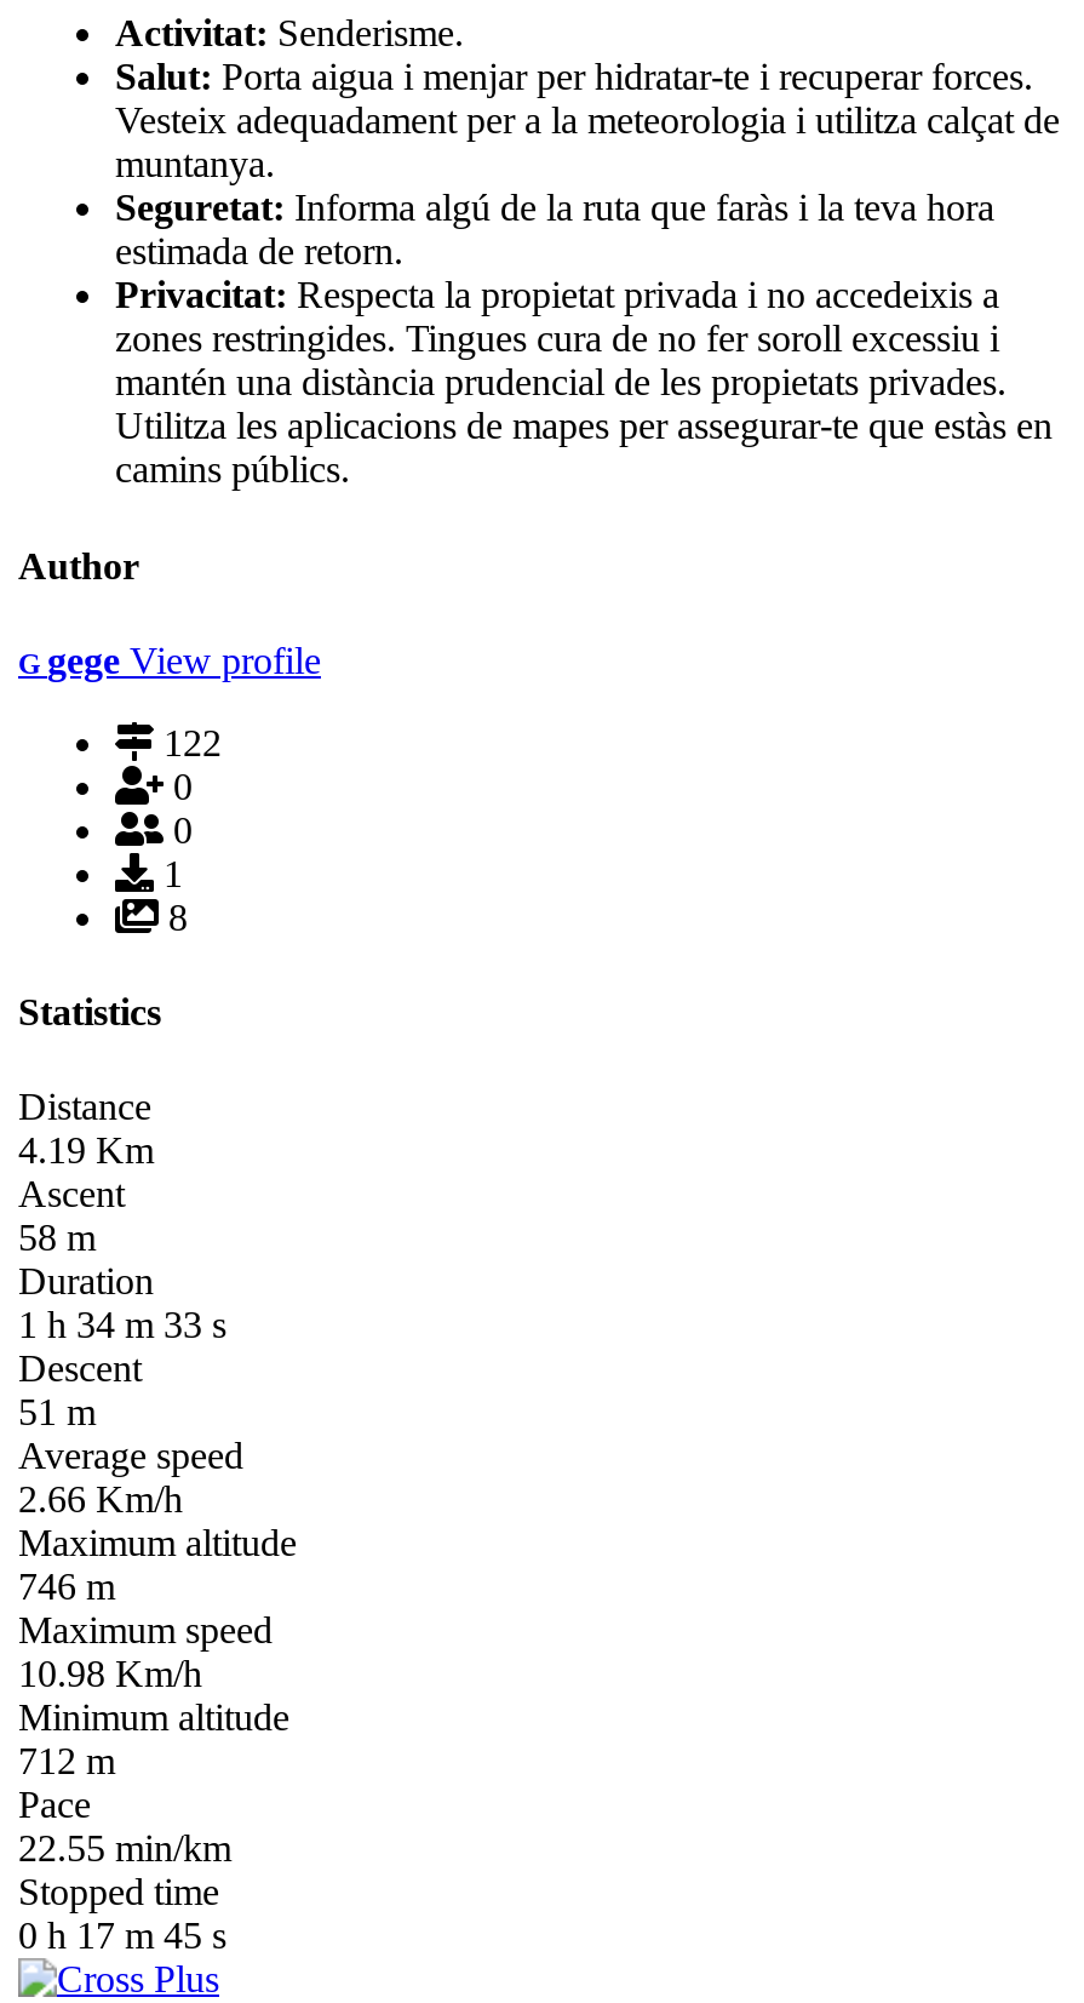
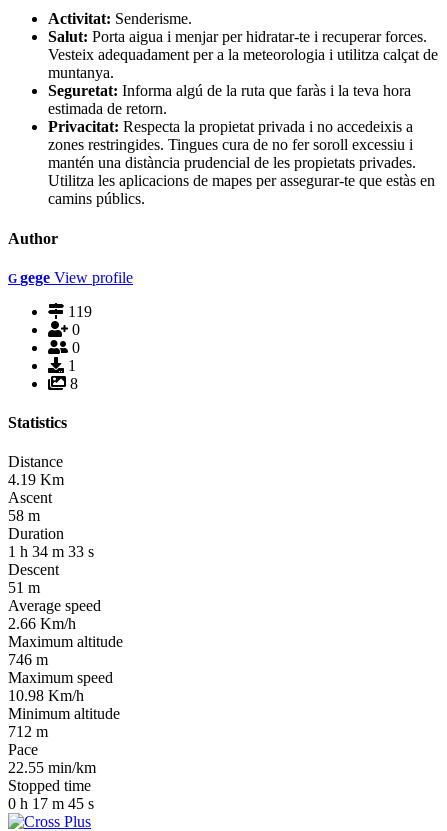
- 122
+ 119
